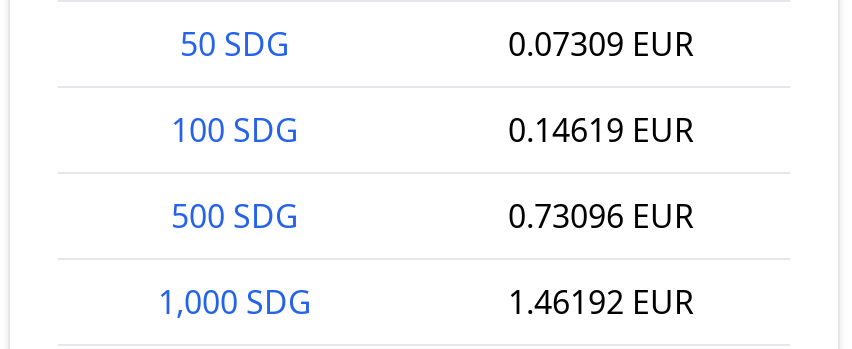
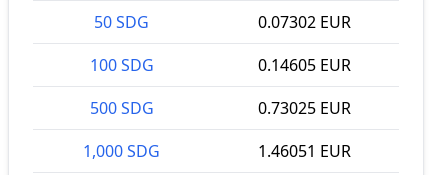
- 0.07309 EUR
+ 0.07302 EUR

- 0.14619 EUR
+ 0.14605 EUR

- 0.73096 EUR
+ 0.73025 EUR

- 1.46192 EUR
+ 1.46051 EUR
